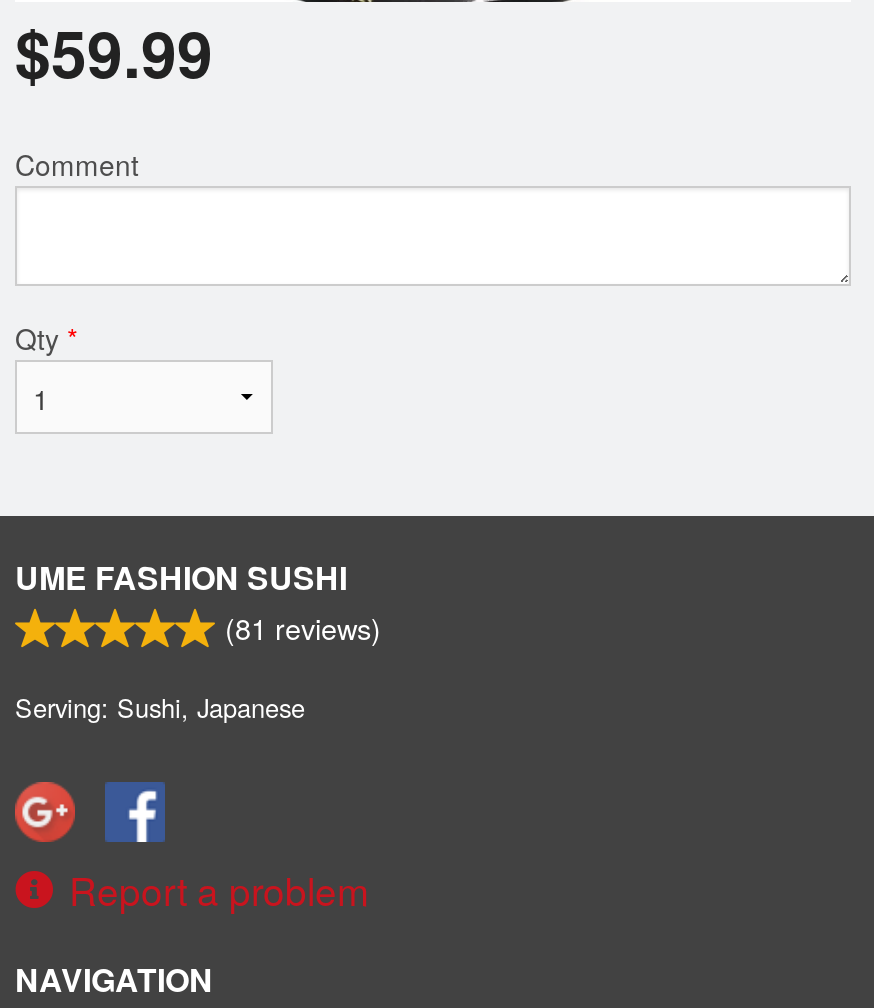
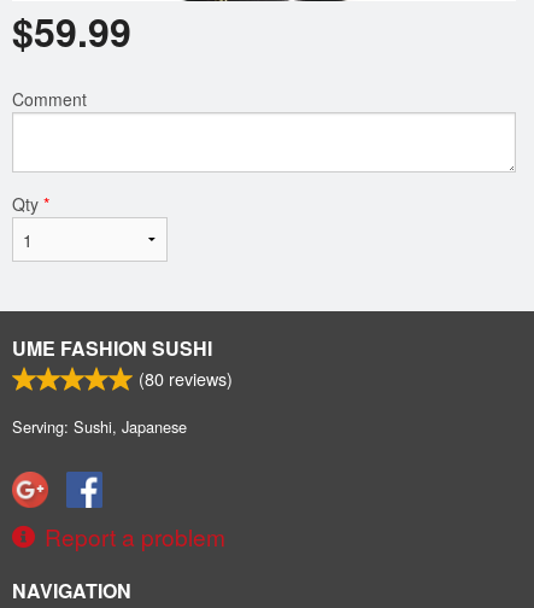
- (81 reviews)
+ (80 reviews)
